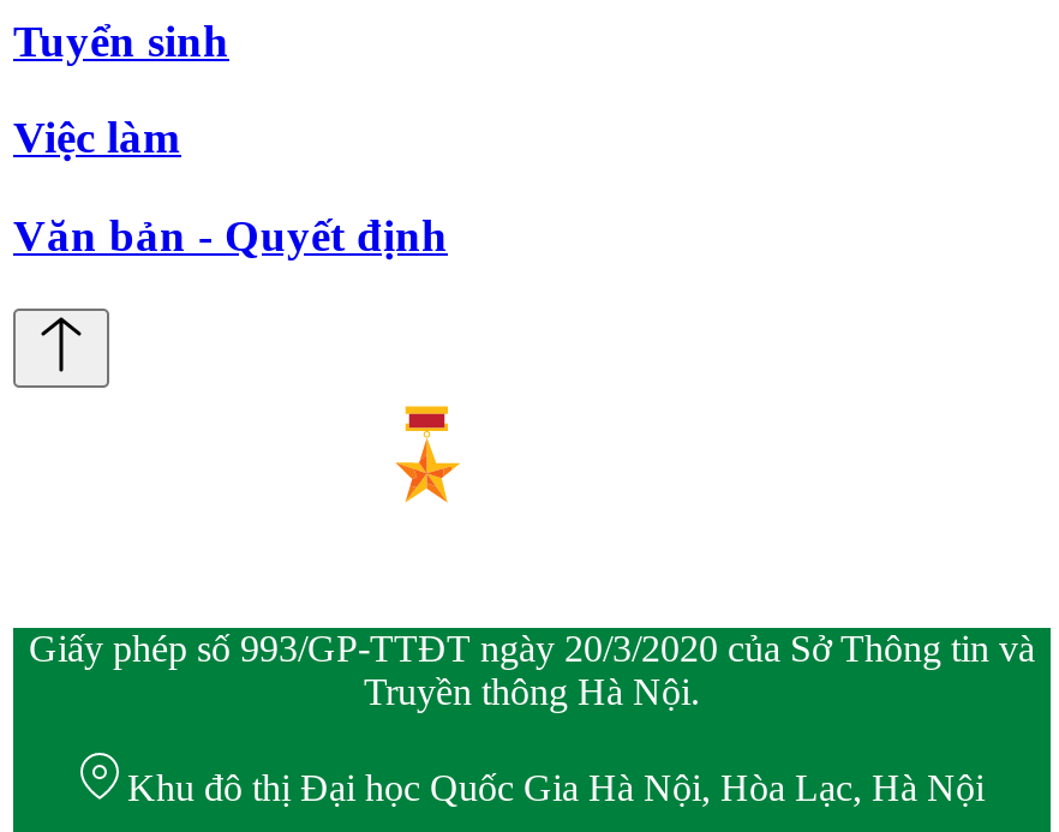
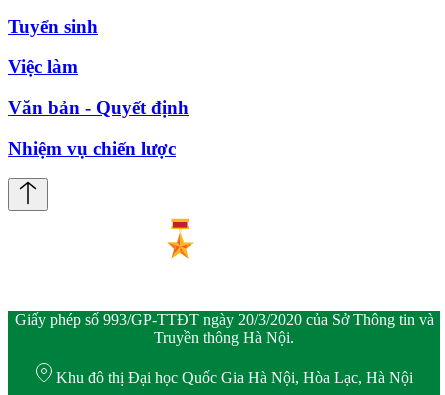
+ Nhiệm vụ chiến lược
